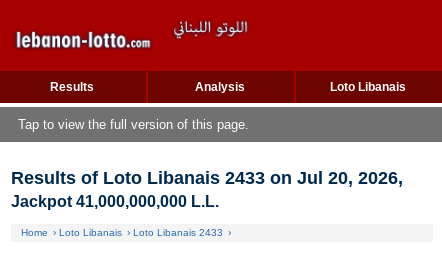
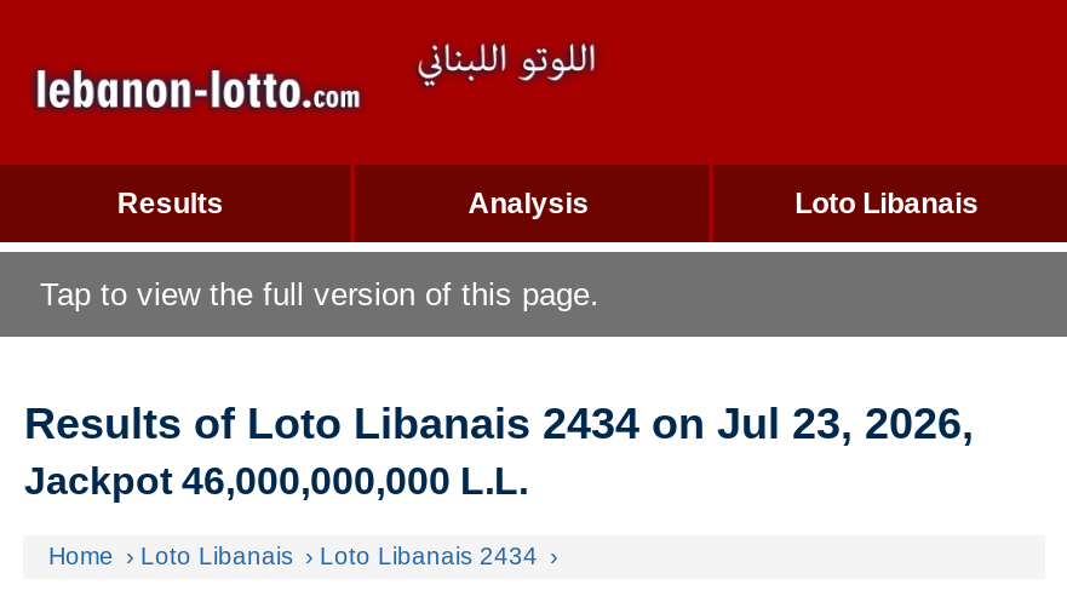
- Results of Loto Libanais 2433 on Jul 20, 2026,
+ Results of Loto Libanais 2434 on Jul 23, 2026,

- Jackpot 41,000,000,000 L.L.
+ Jackpot 46,000,000,000 L.L.

- Loto Libanais 2433
+ Loto Libanais 2434
